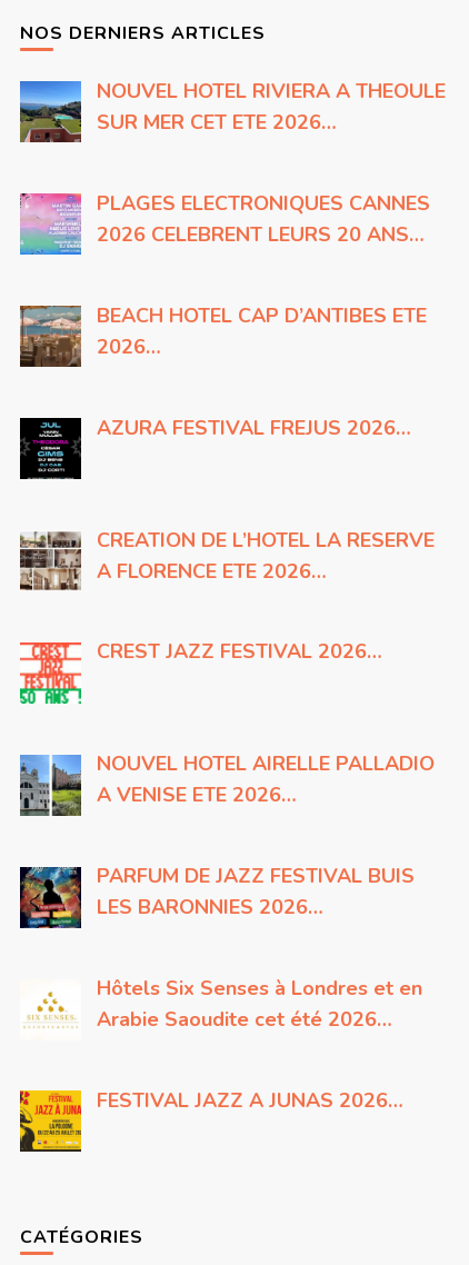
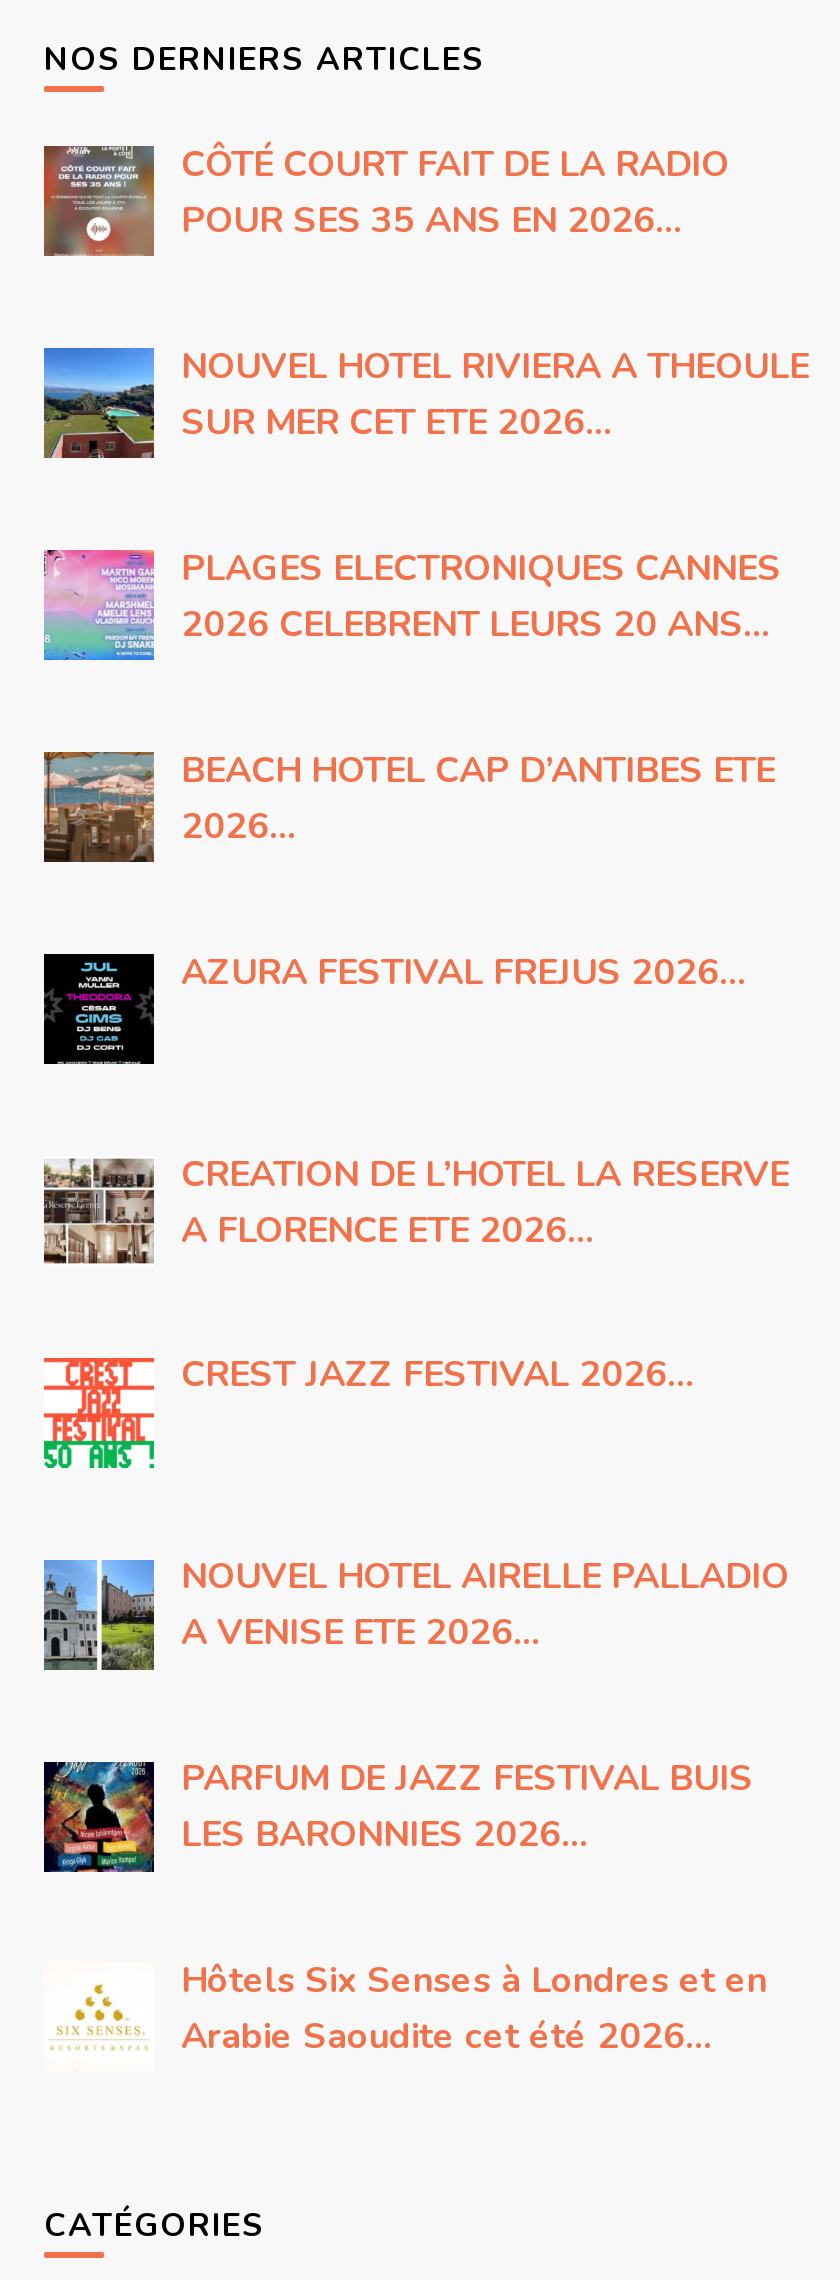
+ [image]
+ CÔTÉ COURT FAIT DE LA RADIO
+ POUR SES 35 ANS EN 2026…

moved down: [image] | NOUVEL HOTEL RIVIERA A THEOULE | SUR MER CET ETE 2026… | ... | Hôtels Six Senses à Londres et en | Arabie Saoudite cet été 2026…

- [image]
- FESTIVAL JAZZ A JUNAS 2026…
